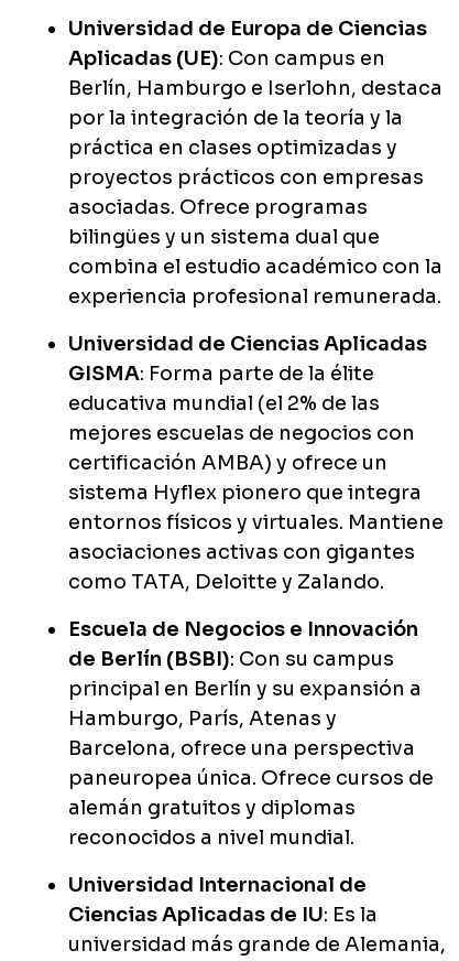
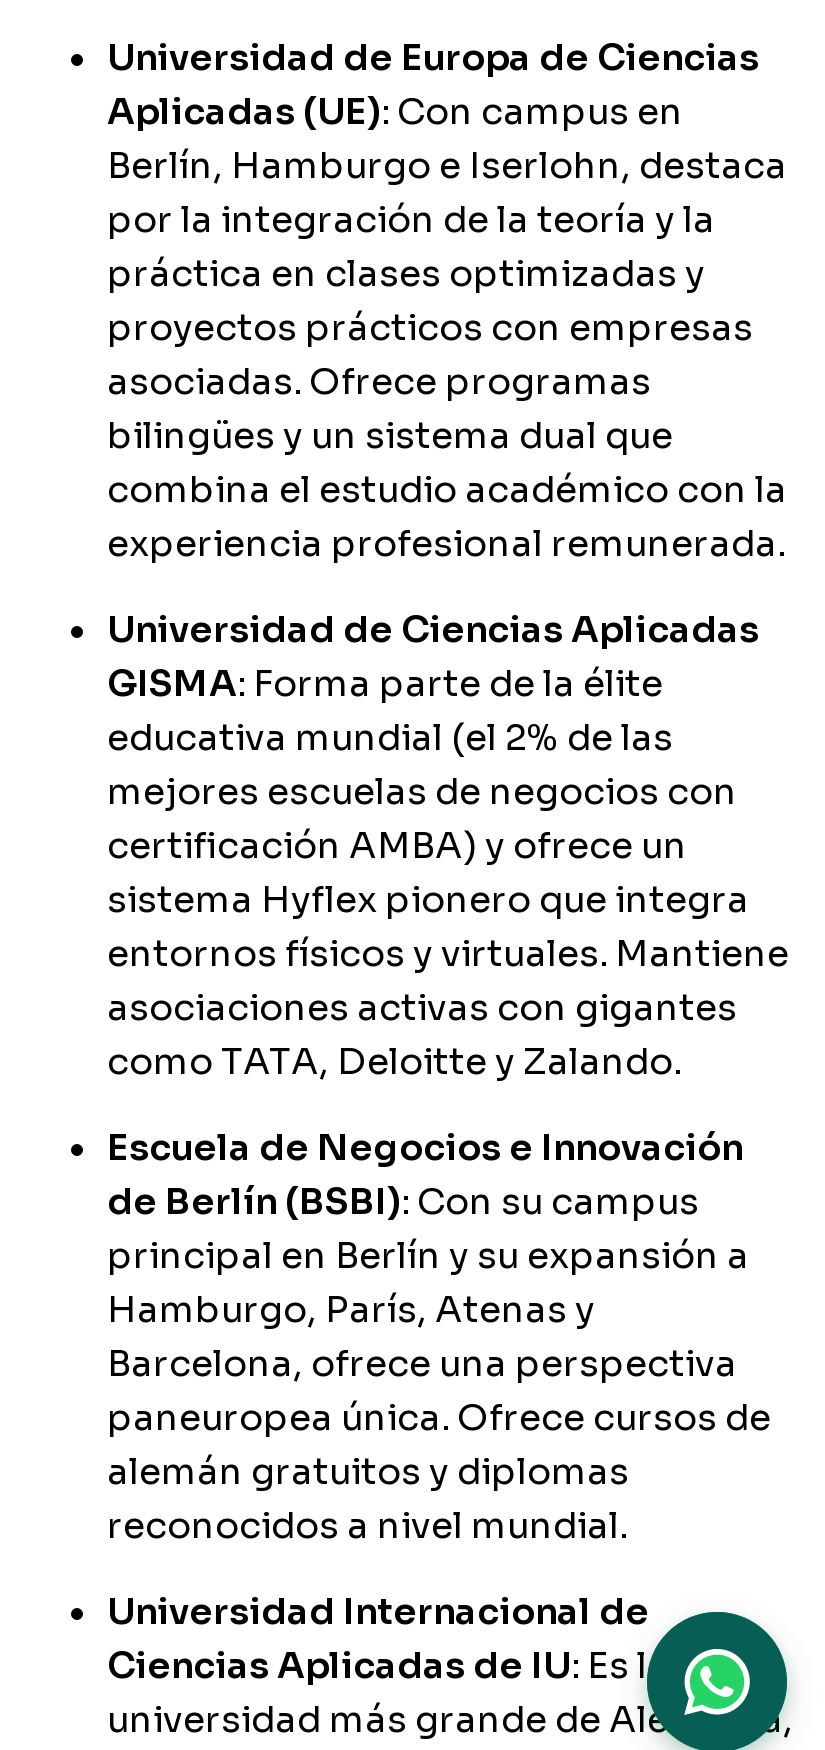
+ [image]
